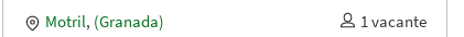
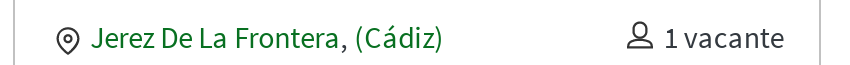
- Motril, (Granada)
+ Jerez De La Frontera, (Cádiz)
